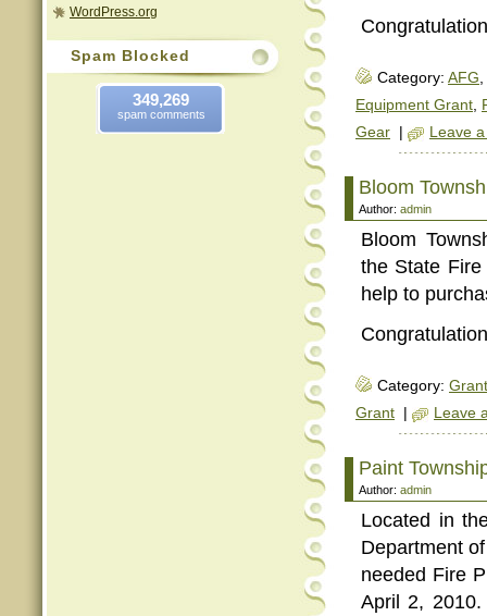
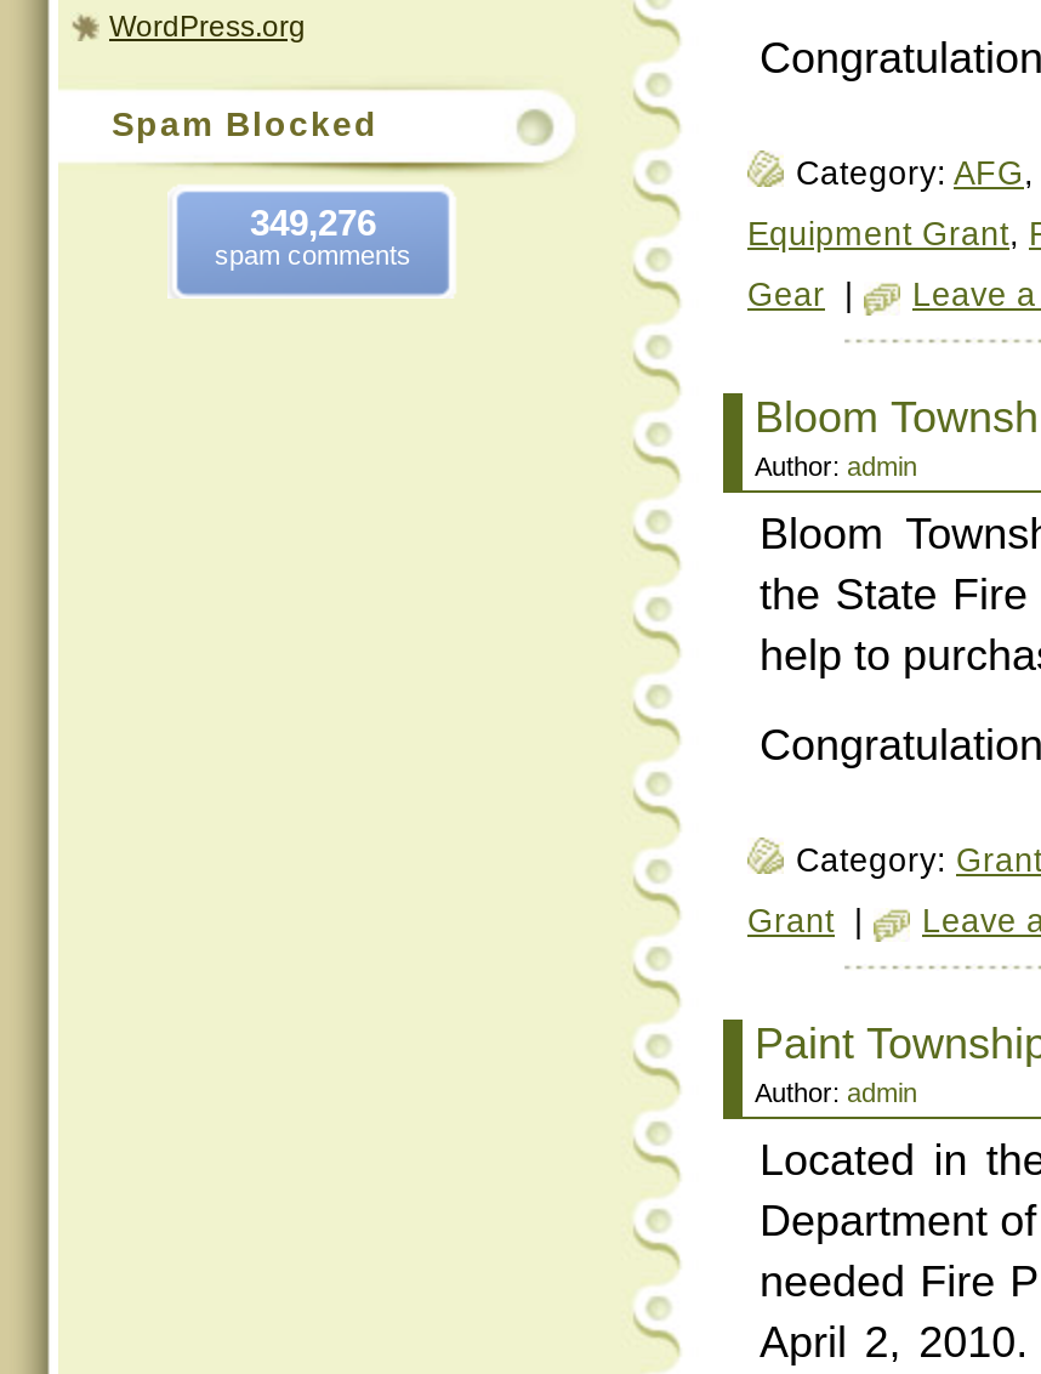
- 349,269
+ 349,276
